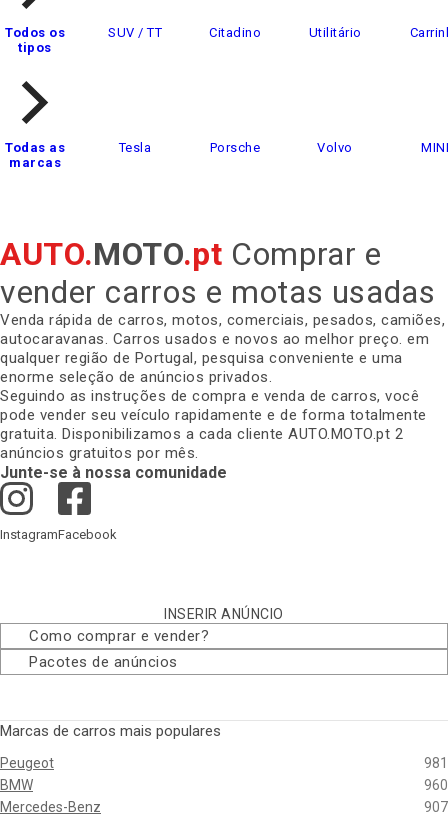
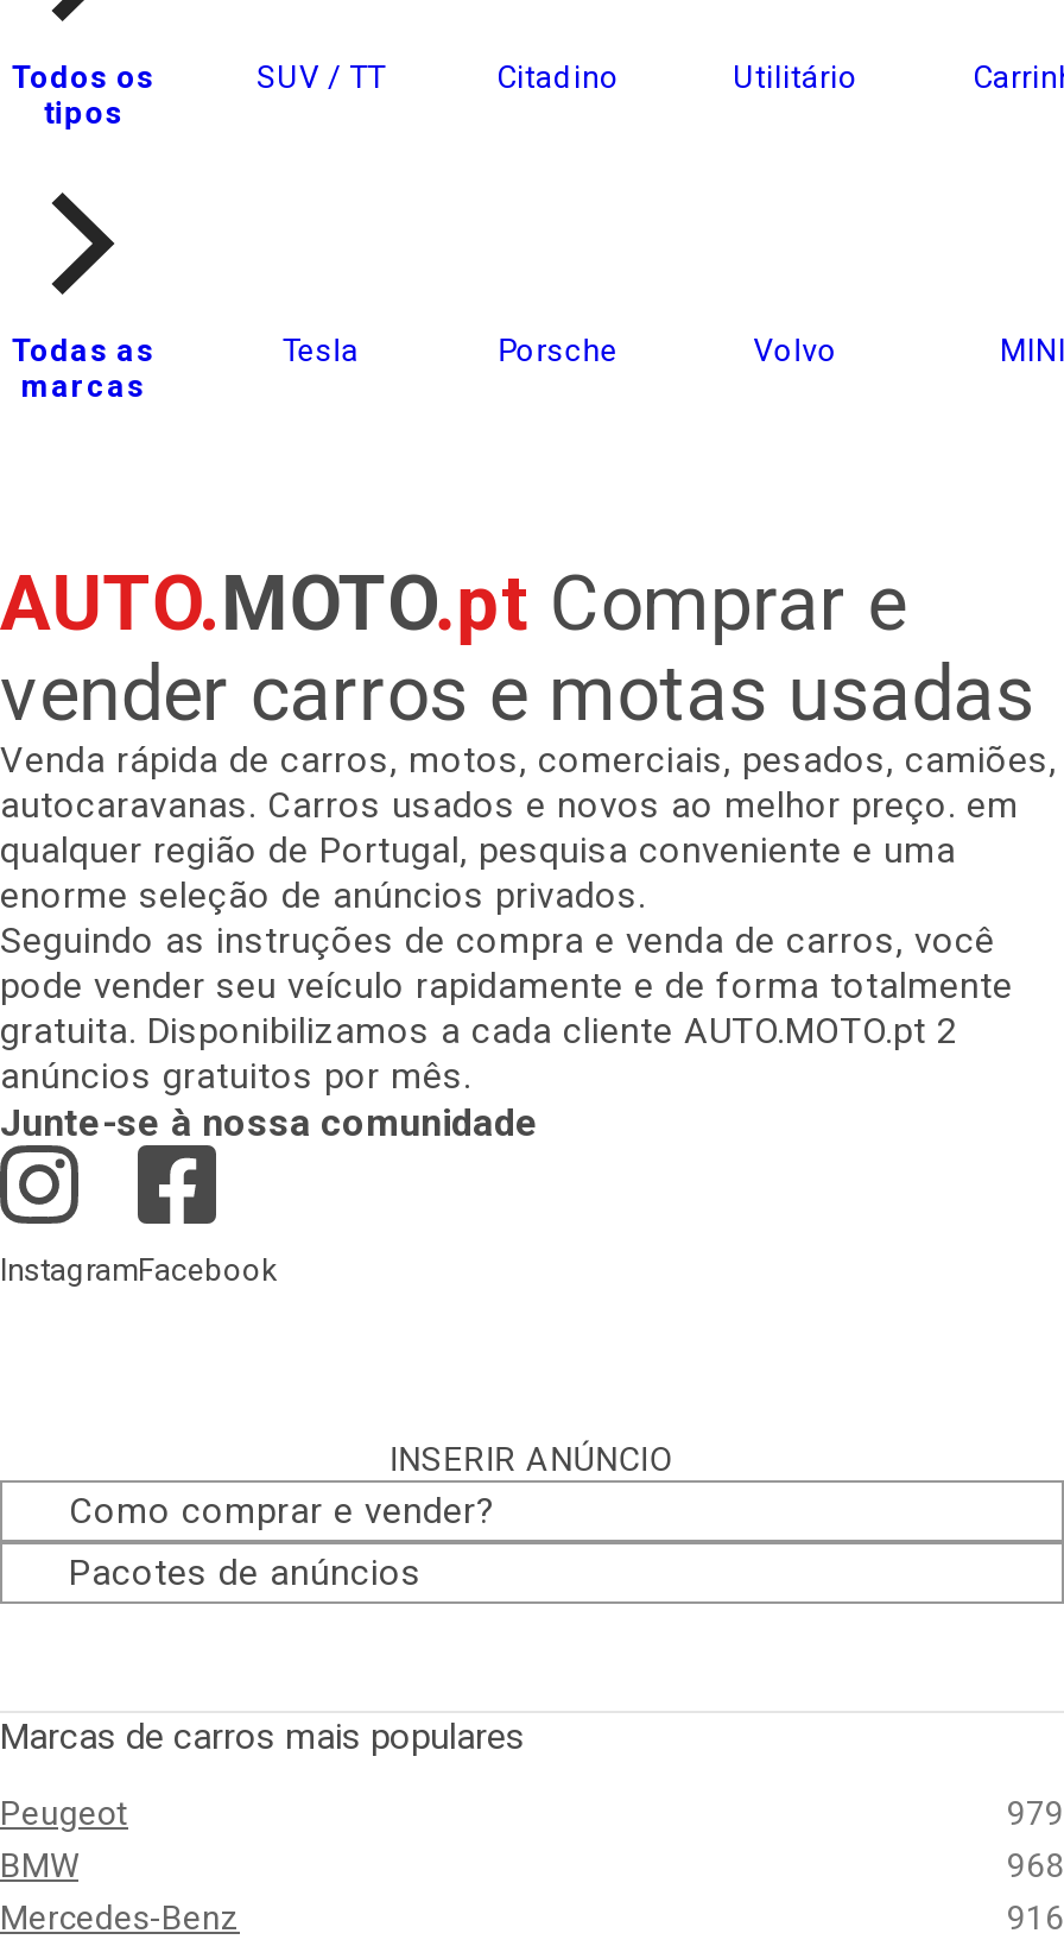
- 981
+ 979

- 960
+ 968

- 907
+ 916
